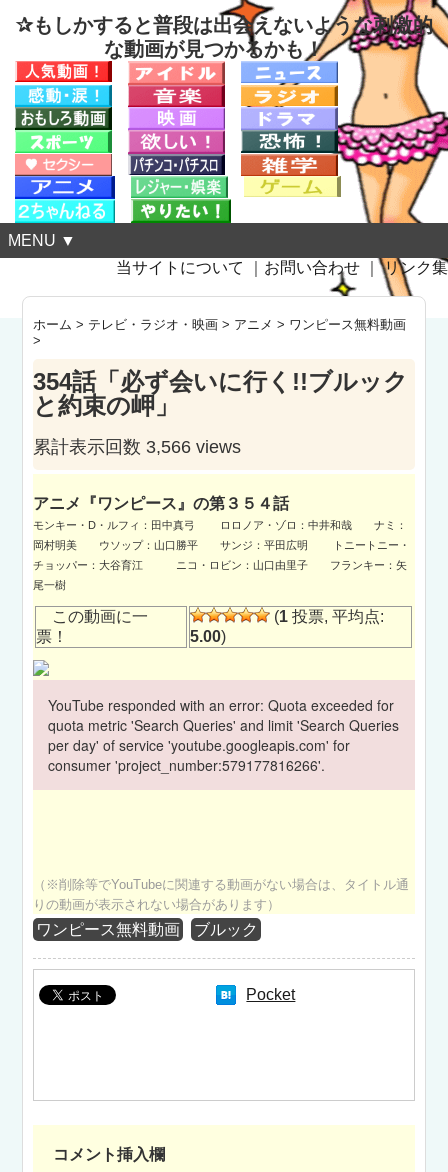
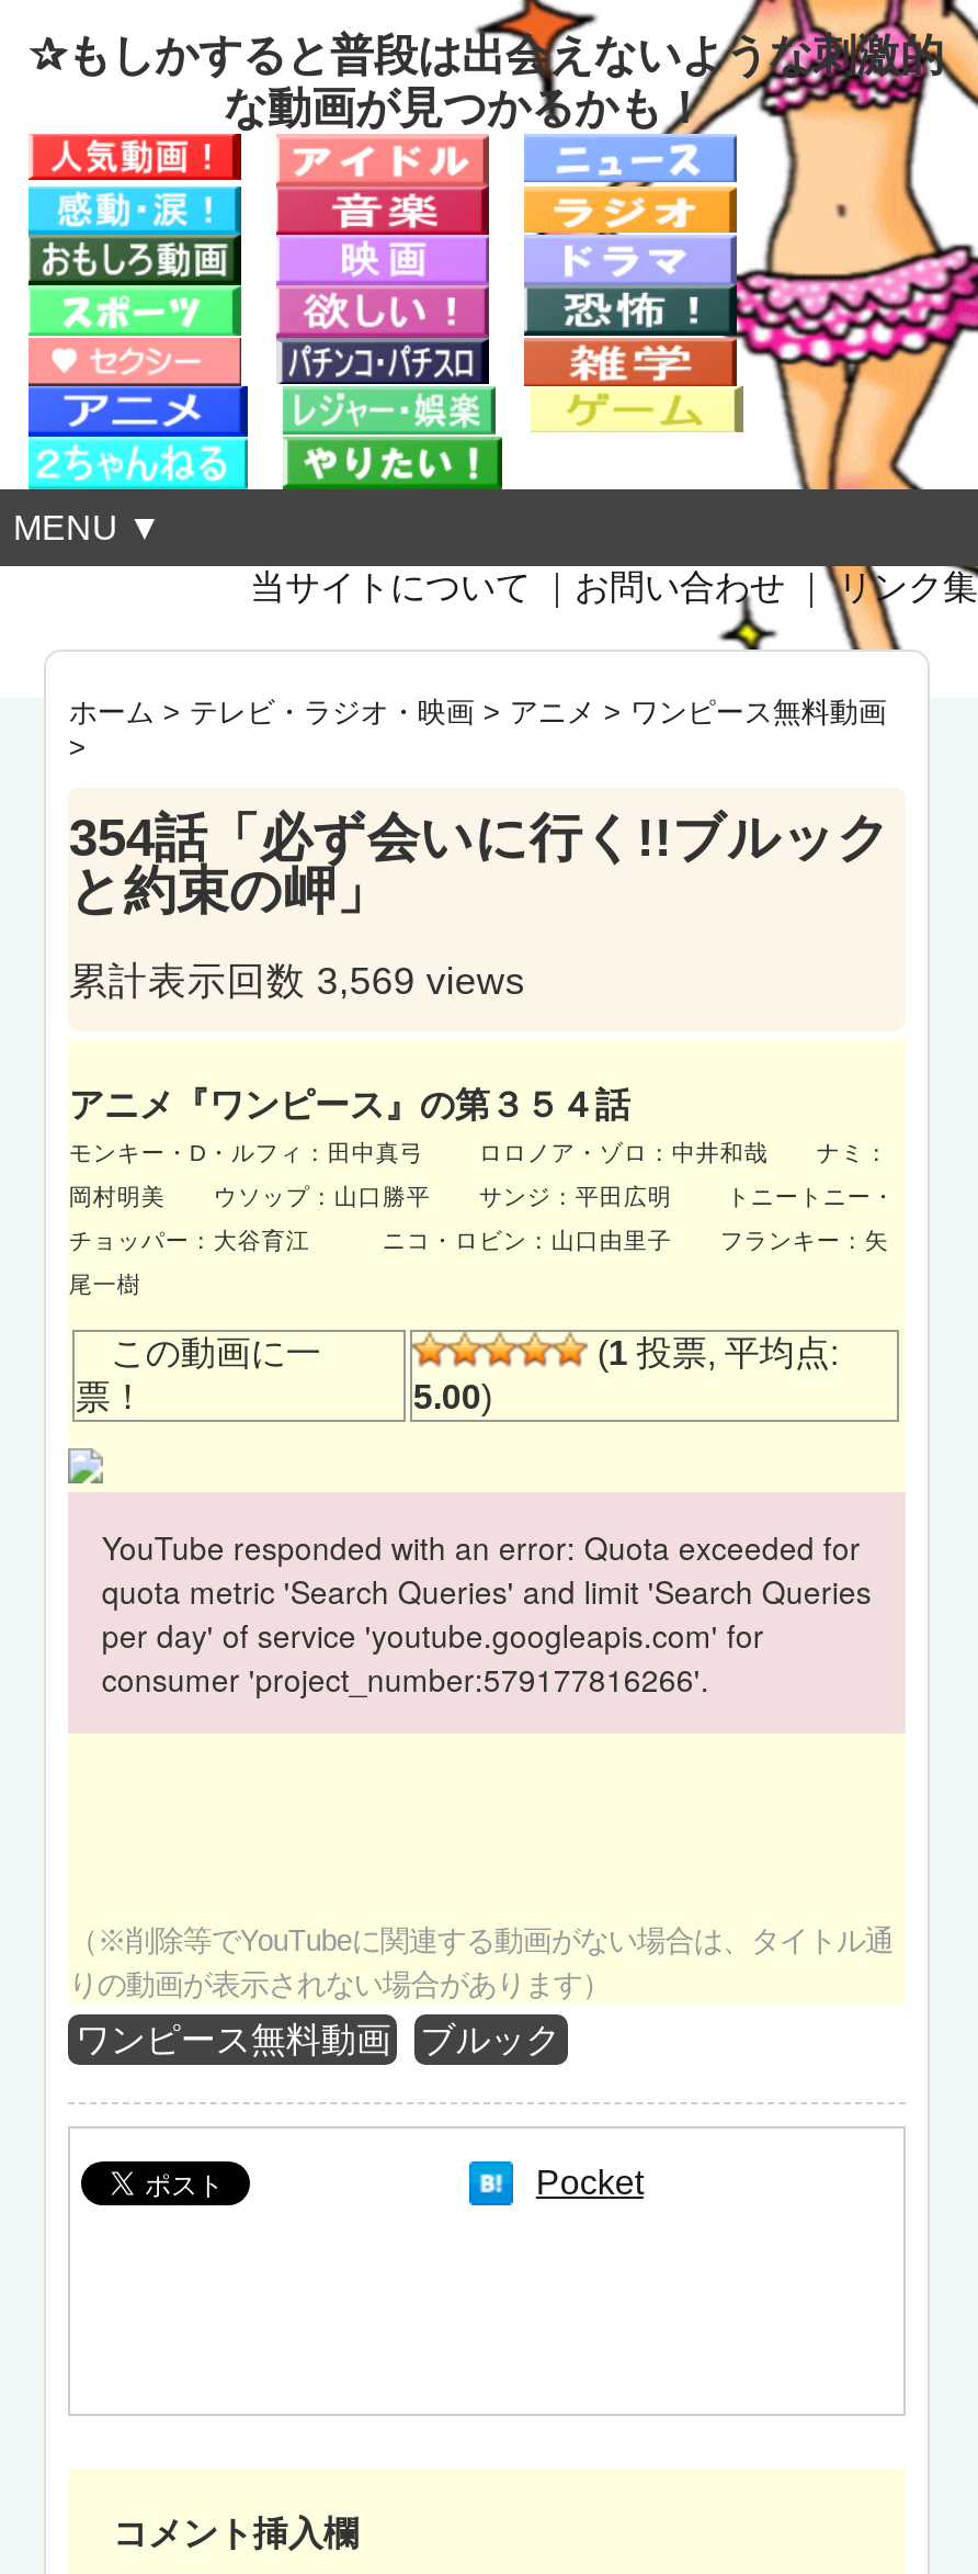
- 累計表示回数 3,566 views
+ 累計表示回数 3,569 views
